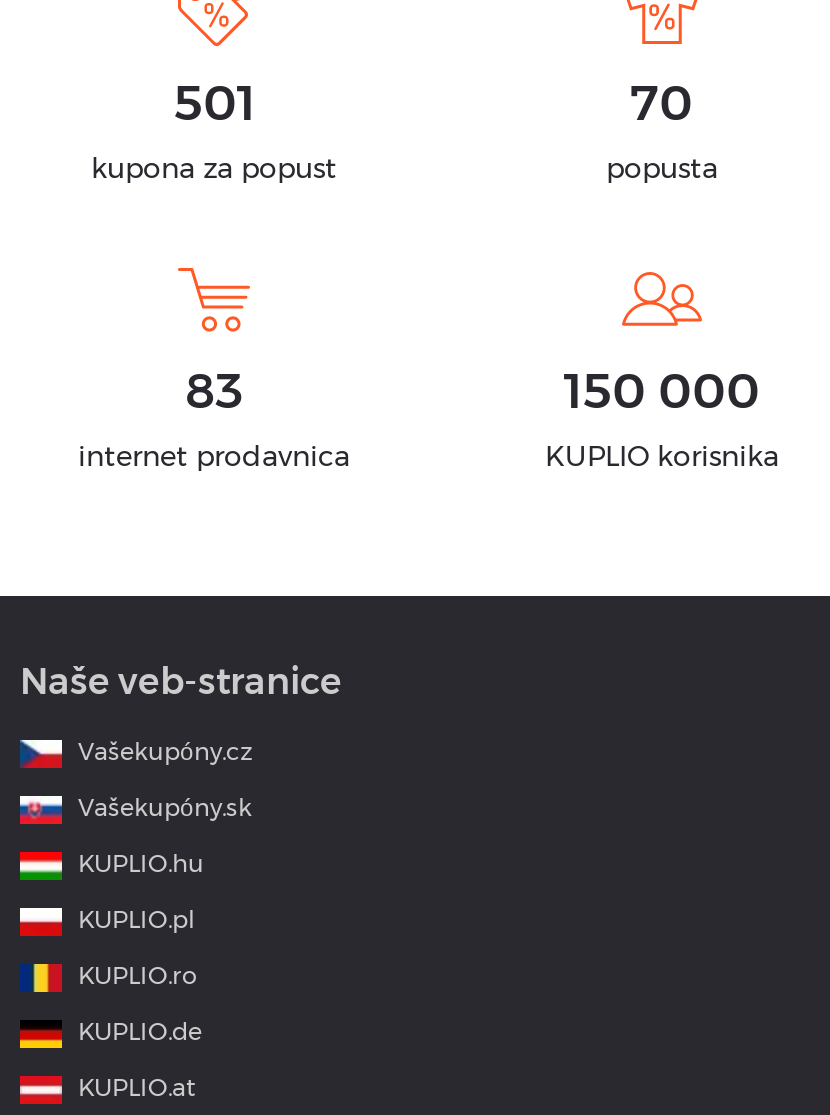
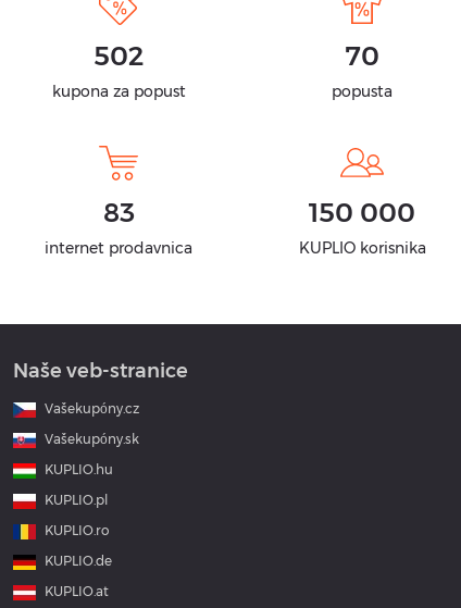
- 501
+ 502
